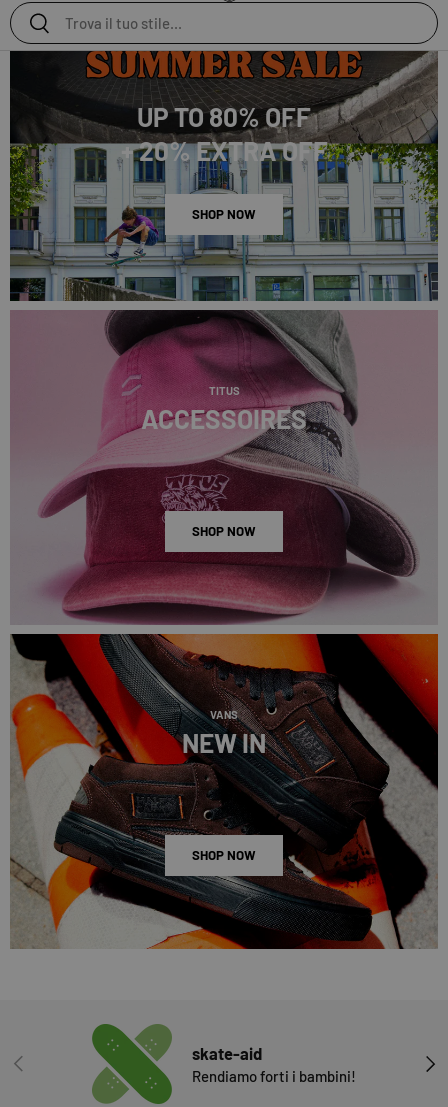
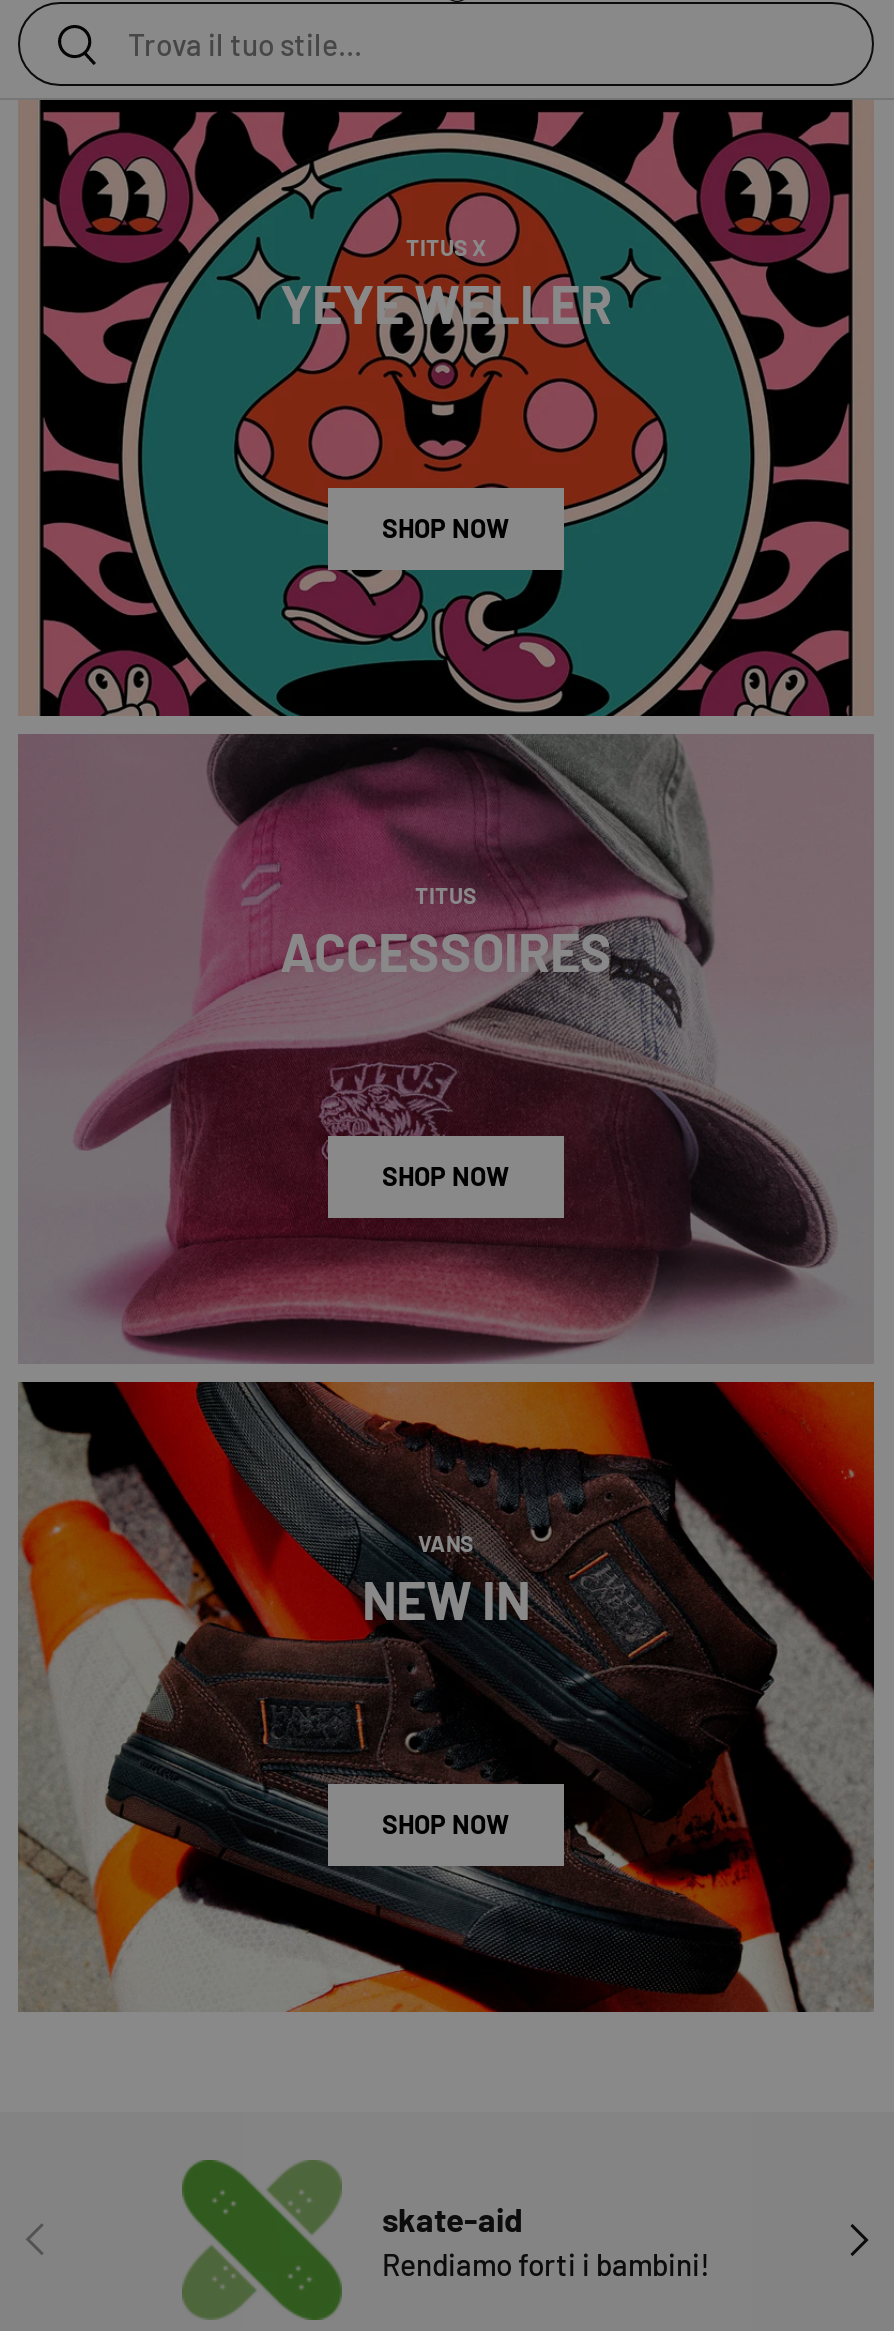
- [image]
- UP TO 80% OFF
- + 20% EXTRA OFF
+ [image]
+ TITUS X
+ YEYE WELLER
